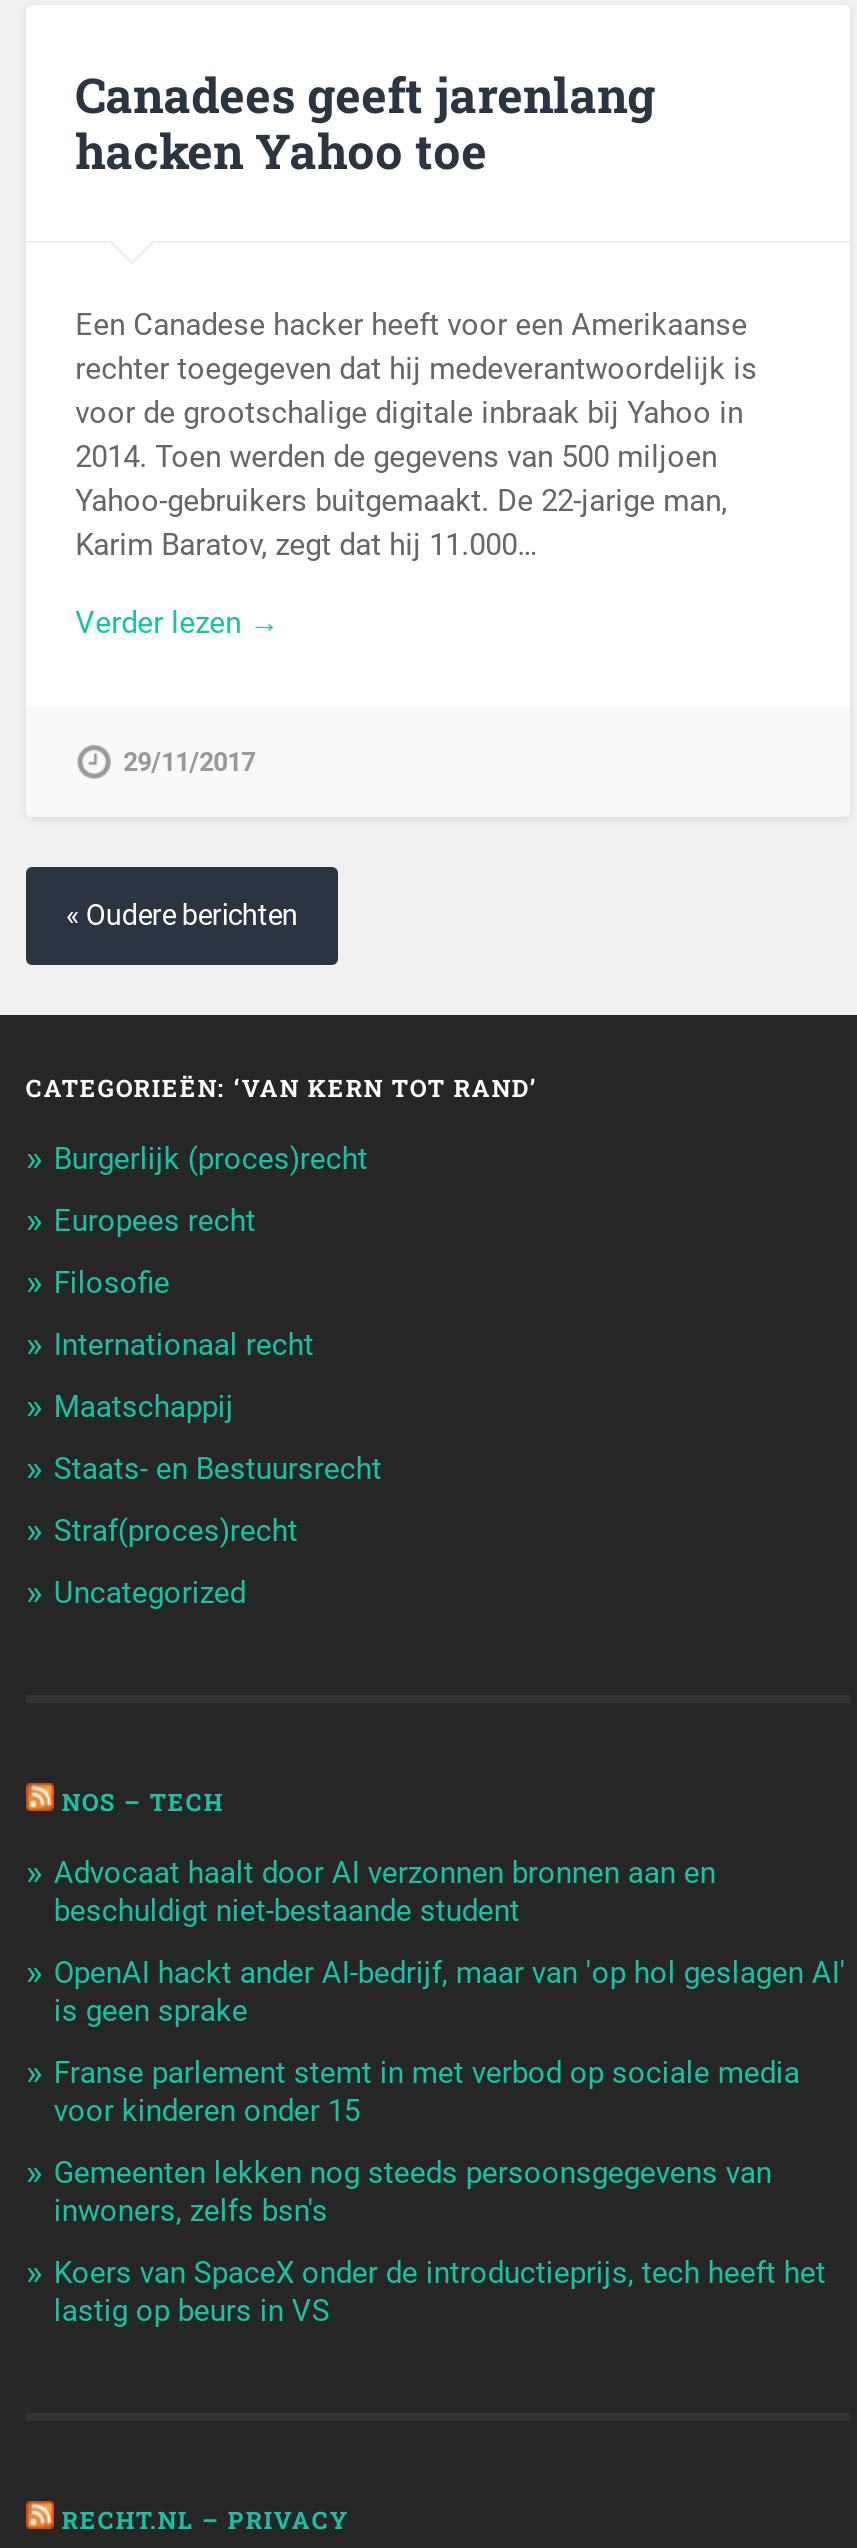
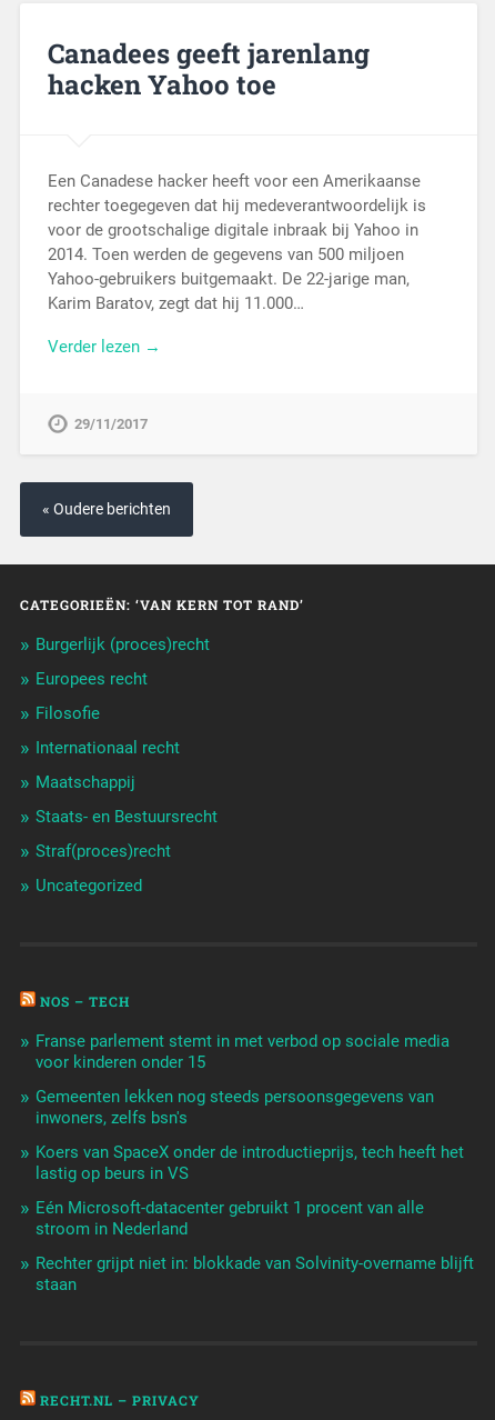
- Advocaat haalt door AI verzonnen bronnen aan en
- beschuldigt niet-bestaande student
- OpenAI hackt ander AI-bedrijf, maar van 'op hol geslagen AI'
- is geen sprake

moved up: Franse parlement stemt in met verbod op sociale media | voor kinderen onder 15 | Gemeenten lekken nog steeds persoonsgegevens van | inwoners, zelfs bsn's | Koers van SpaceX onder de introductieprijs, tech heeft het | lastig op beurs in VS

+ Eén Microsoft-datacenter gebruikt 1 procent van alle
+ stroom in Nederland
+ Rechter grijpt niet in: blokkade van Solvinity-overname blijft
+ staan
